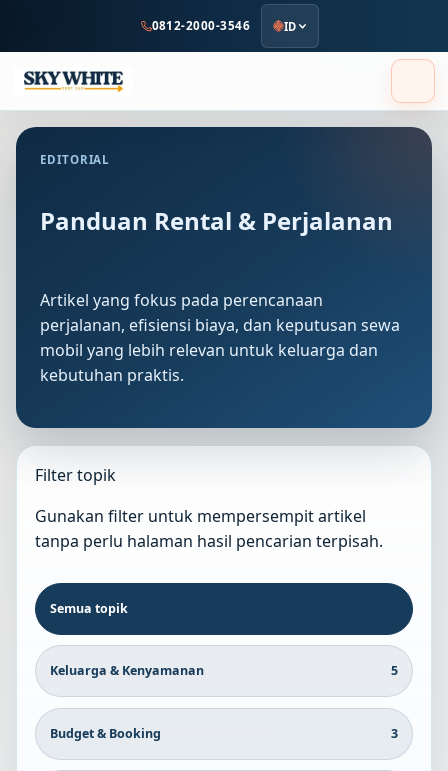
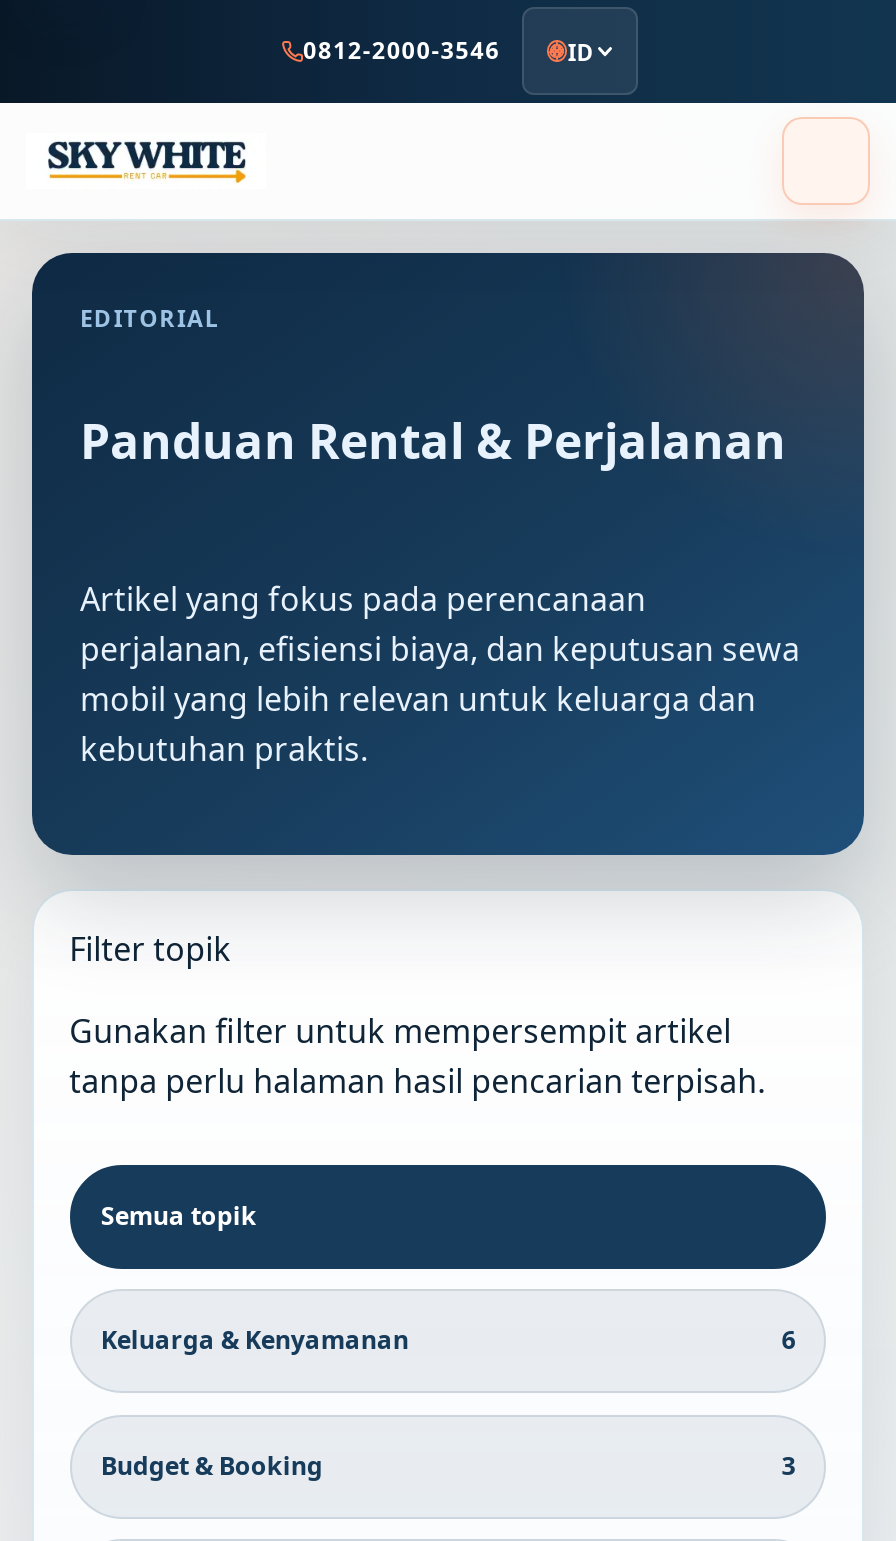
- 5
+ 6
